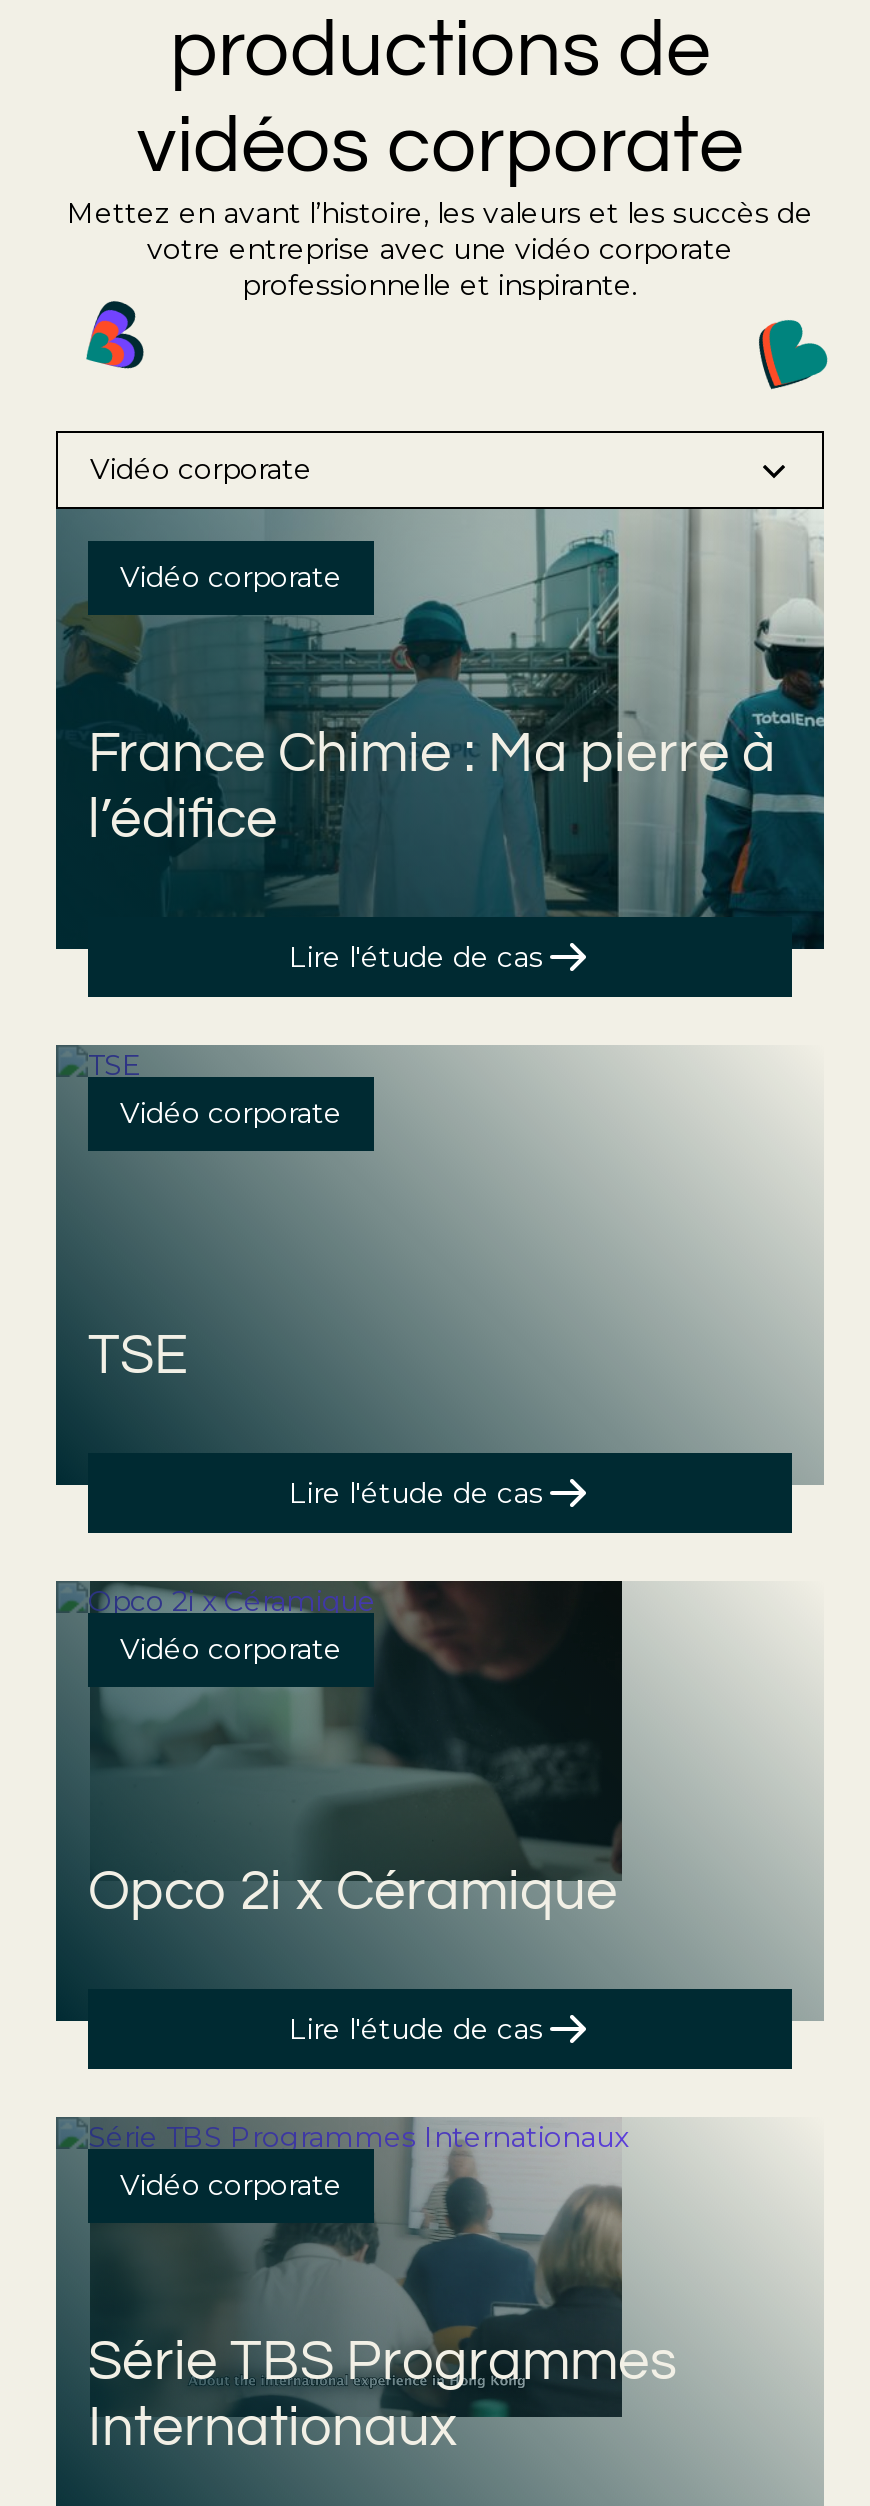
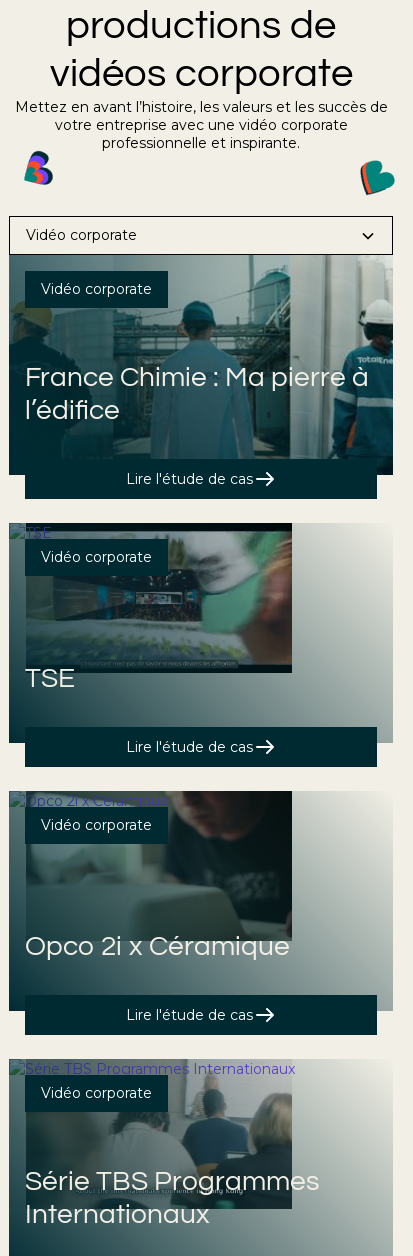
- [image]
+ [image]
